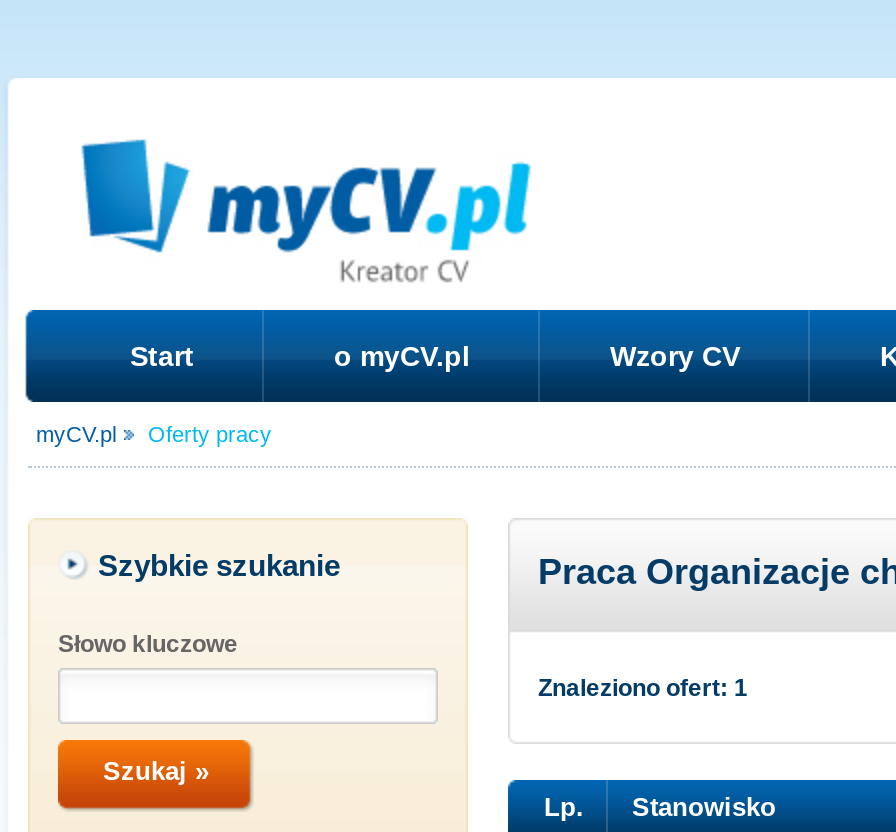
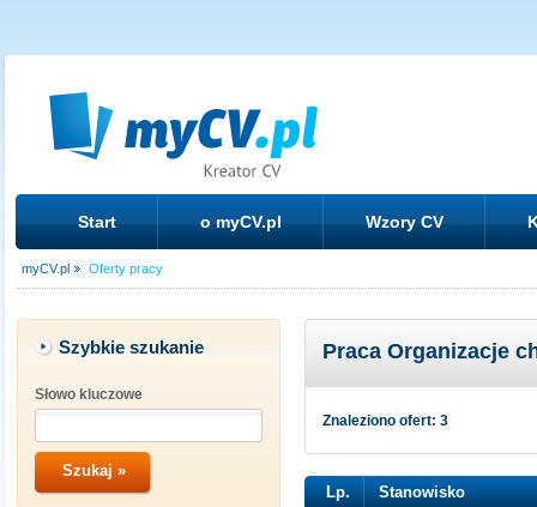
- Znaleziono ofert: 1
+ Znaleziono ofert: 3
